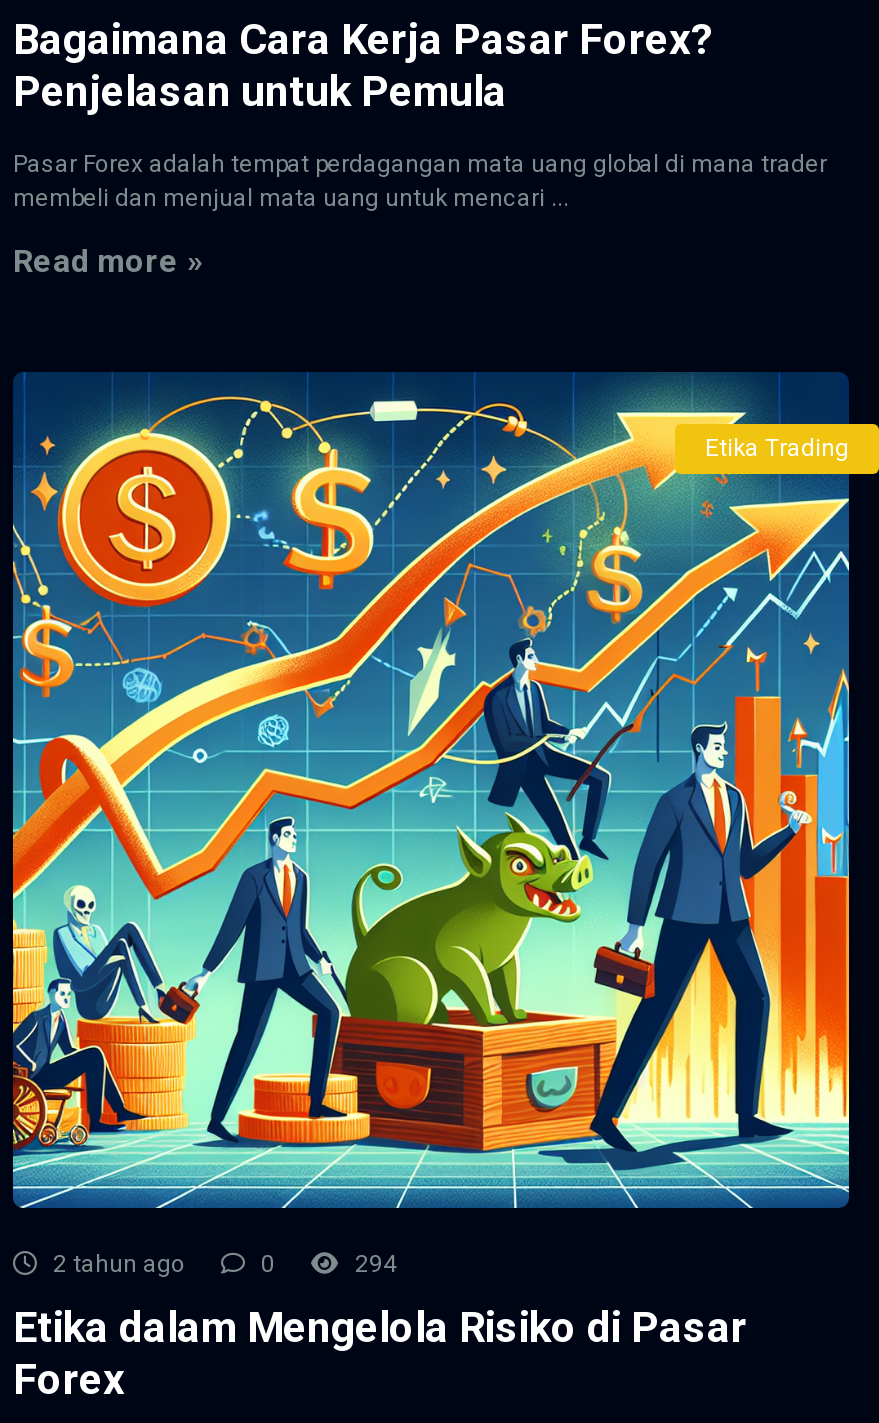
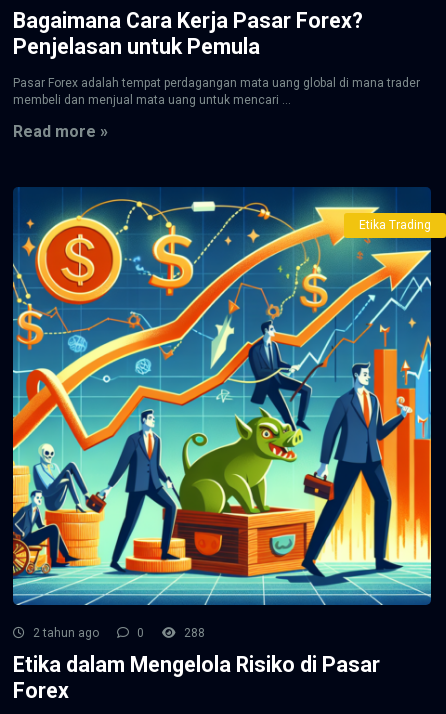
- 294
+ 288
